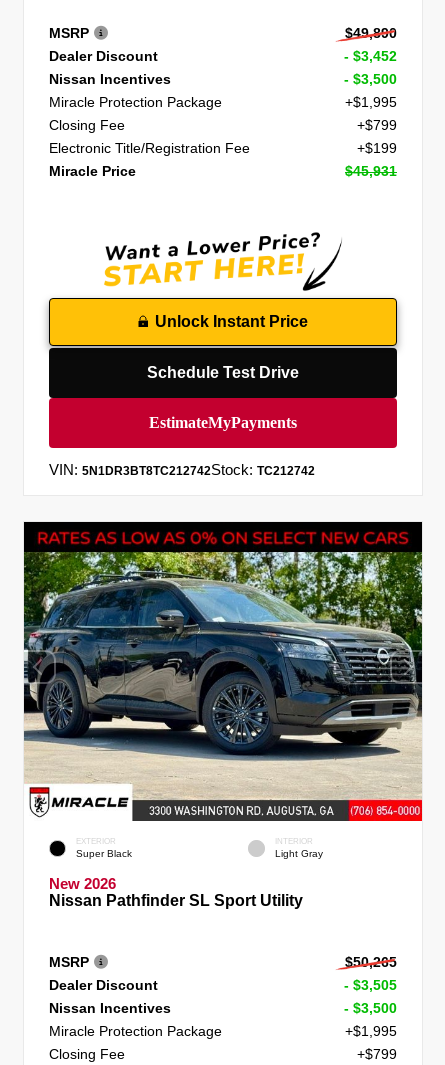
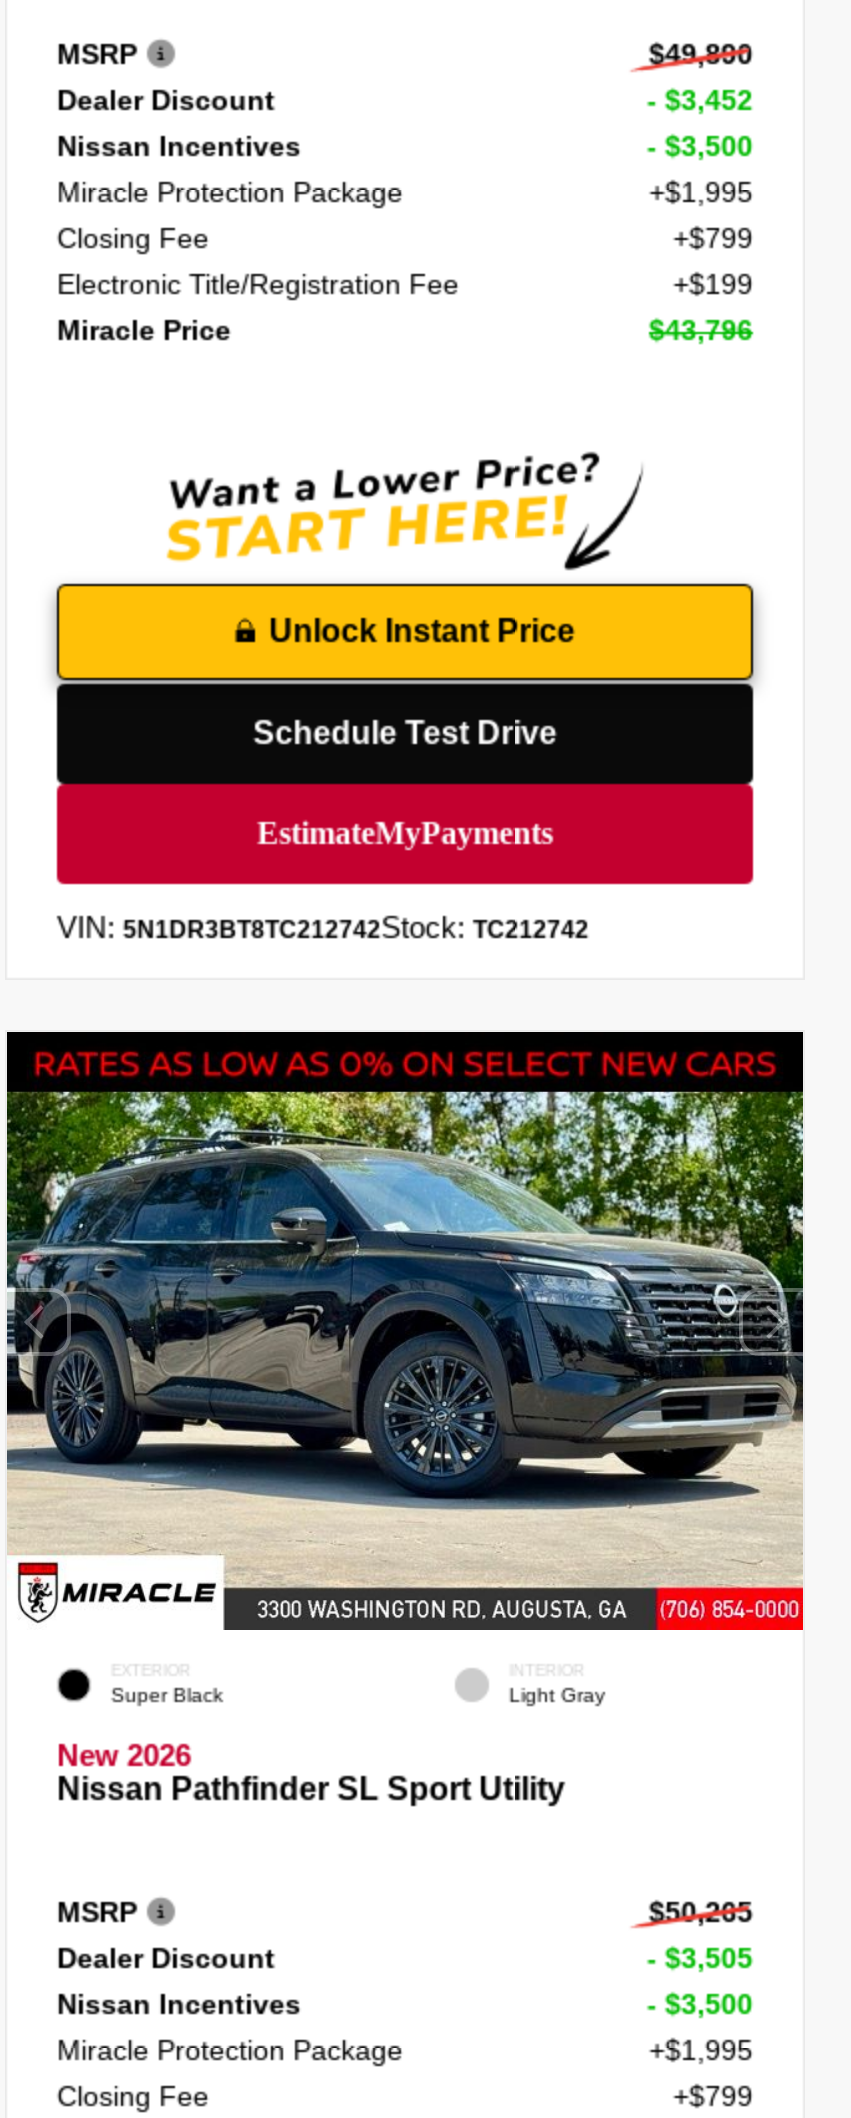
- $45,931
+ $43,796
